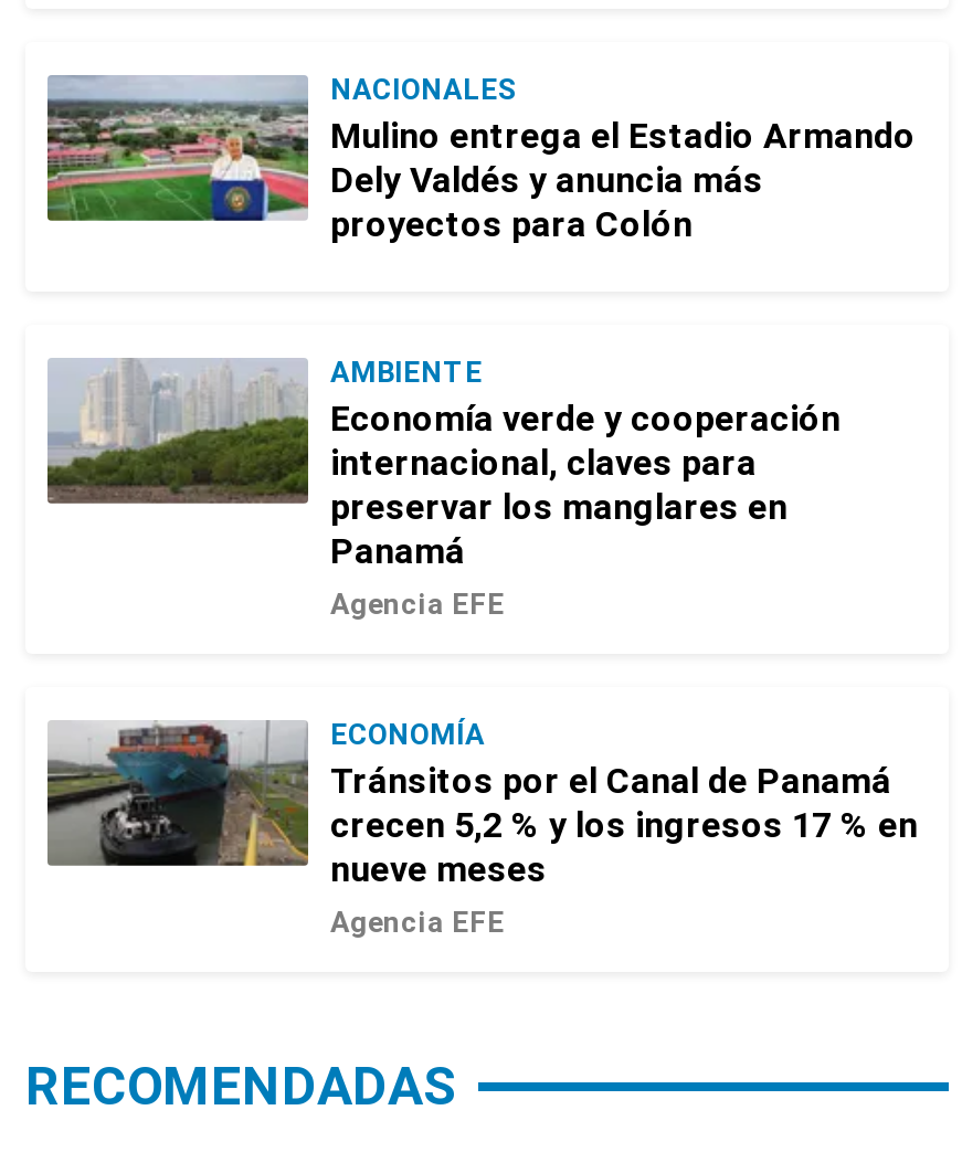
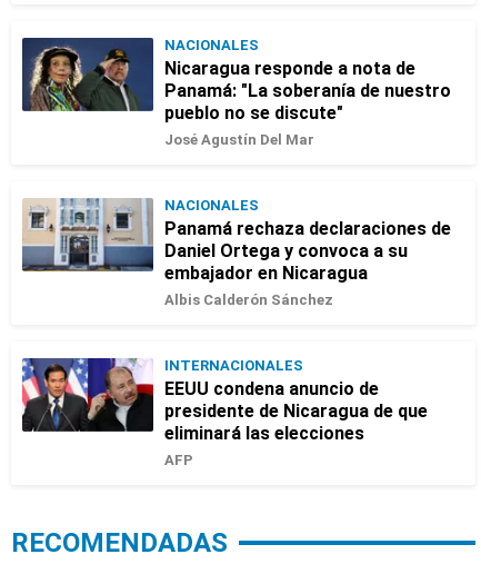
- [image]
- Mulino entrega el Estadio Armando
- Dely Valdés y anuncia más
- proyectos para Colón
+ [image]
+ Nicaragua responde a nota de
+ Panamá: "La soberanía de nuestro
+ pueblo no se discute"
+ José Agustín Del Mar

- [image]
- AMBIENTE
- Economía verde y cooperación
- internacional, claves para
- preservar los manglares en
- Panamá
- Agencia EFE
+ [image]
+ NACIONALES
+ Panamá rechaza declaraciones de
+ Daniel Ortega y convoca a su
+ embajador en Nicaragua
+ Albis Calderón Sánchez

- [image]
- ECONOMÍA
- Tránsitos por el Canal de Panamá
- crecen 5,2 % y los ingresos 17 % en
- nueve meses
- Agencia EFE
+ [image]
+ INTERNACIONALES
+ EEUU condena anuncio de
+ presidente de Nicaragua de que
+ eliminará las elecciones
+ AFP
